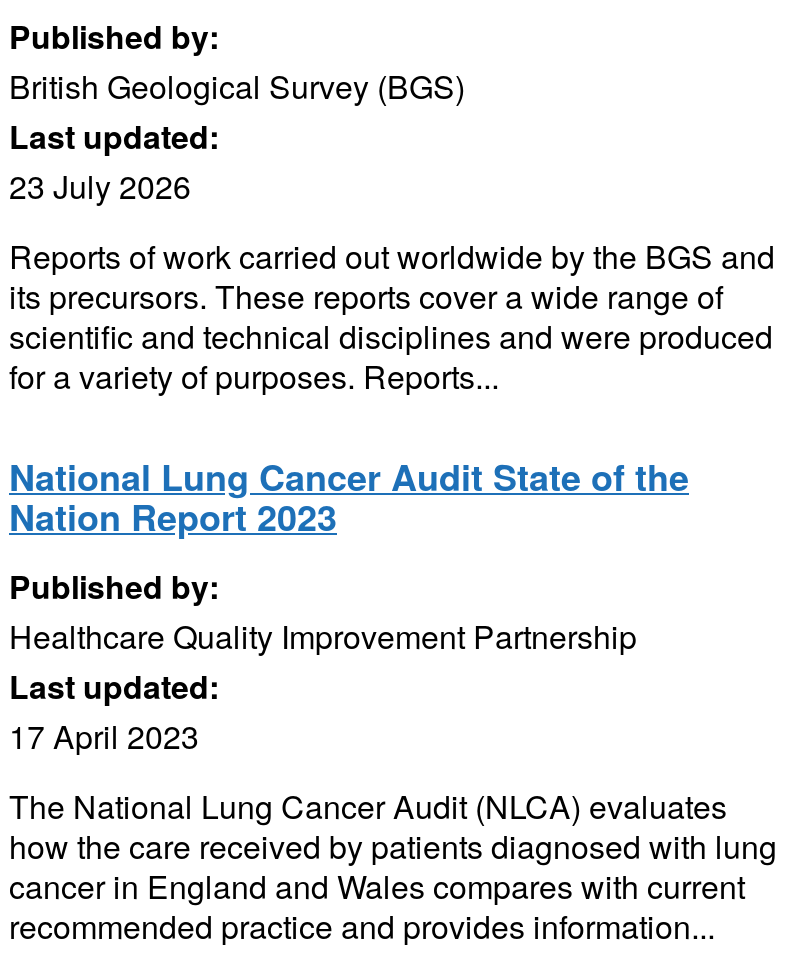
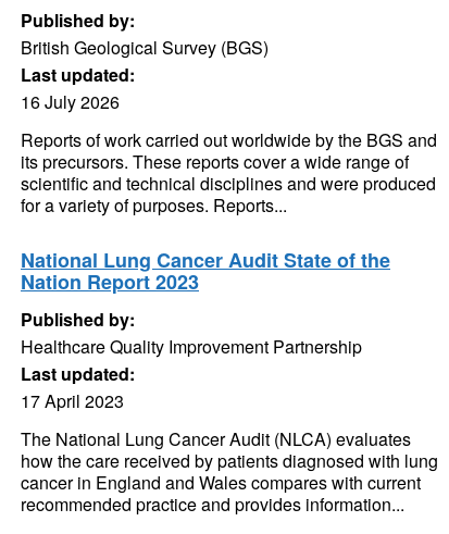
- 23 July 2026
+ 16 July 2026
